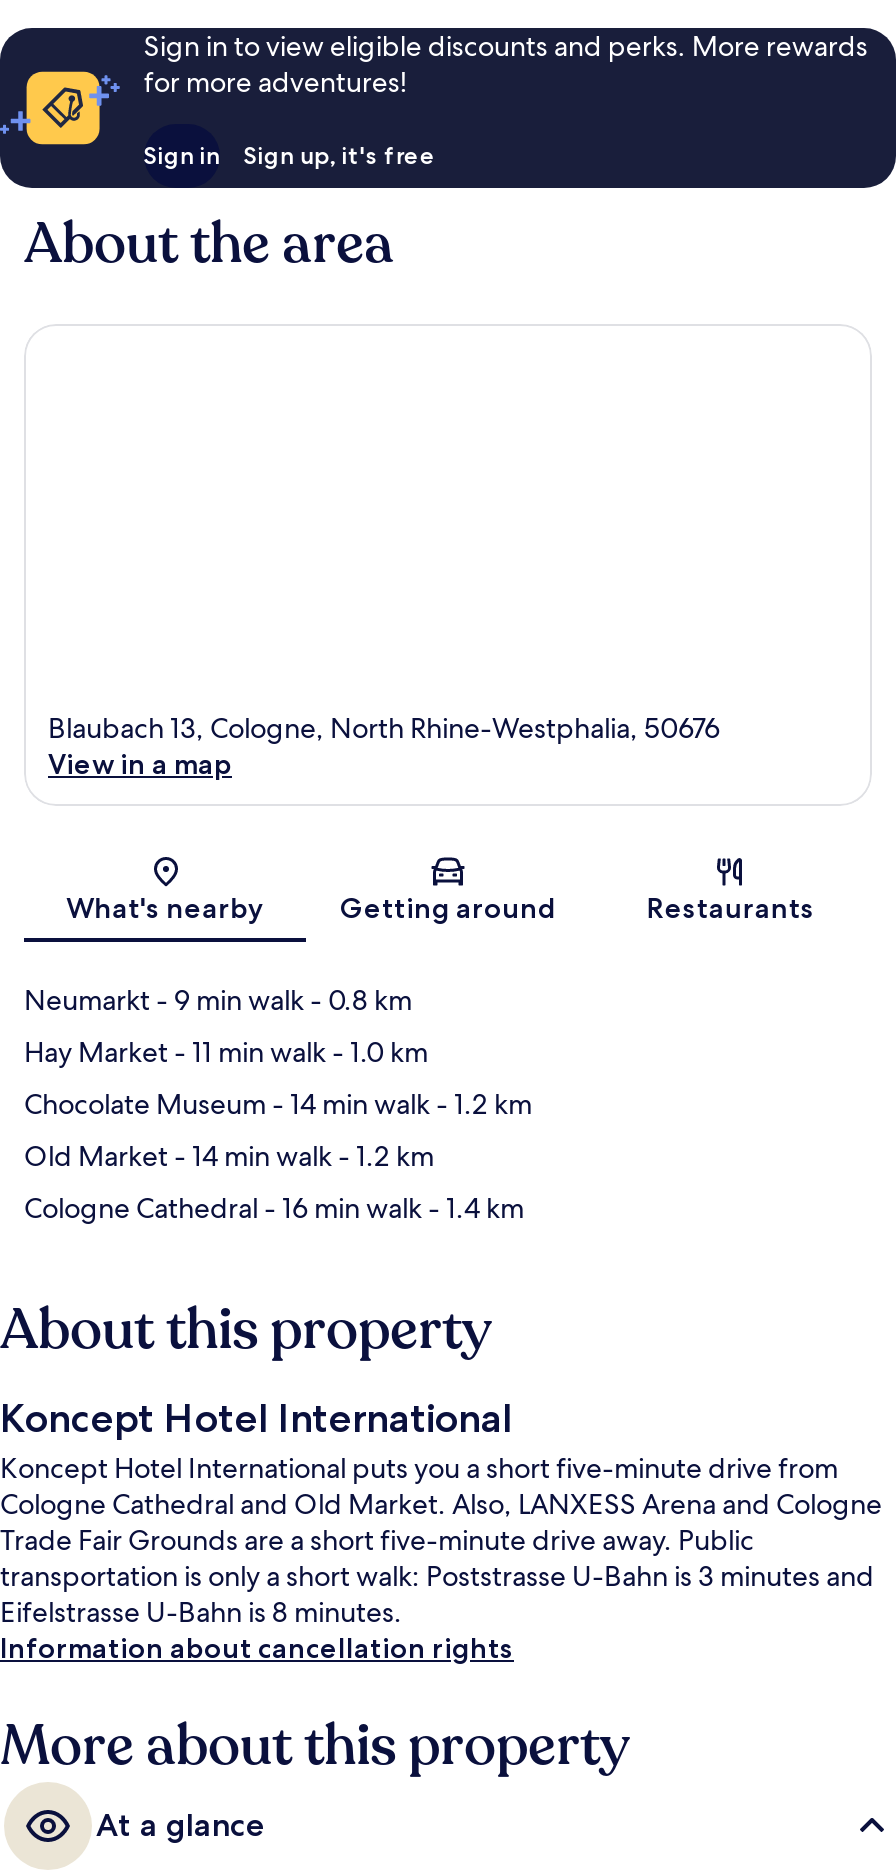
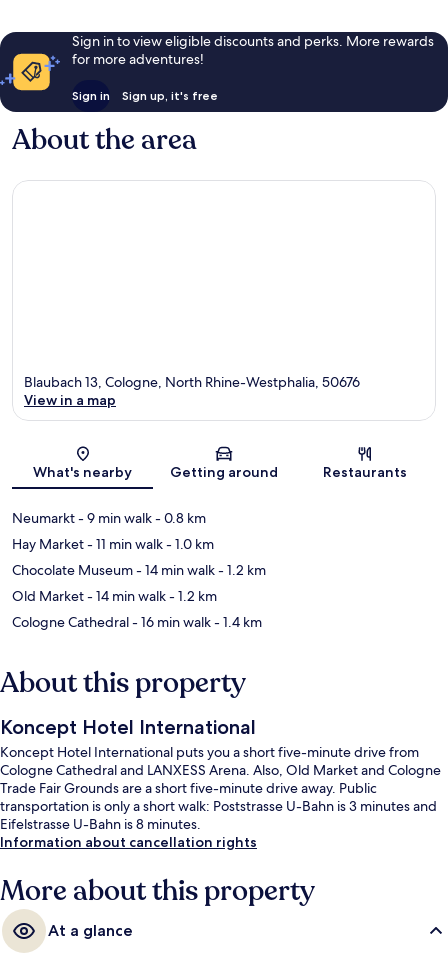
- Cologne Cathedral and Old Market. Also, LANXESS Arena and Cologne
+ Cologne Cathedral and LANXESS Arena. Also, Old Market and Cologne
